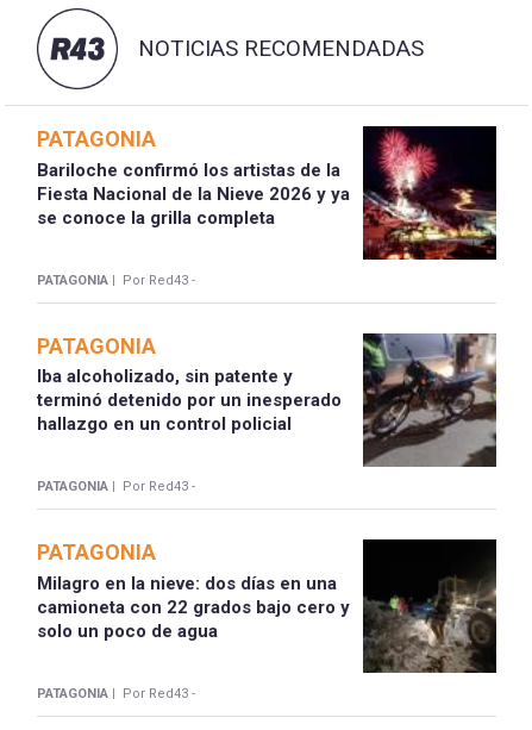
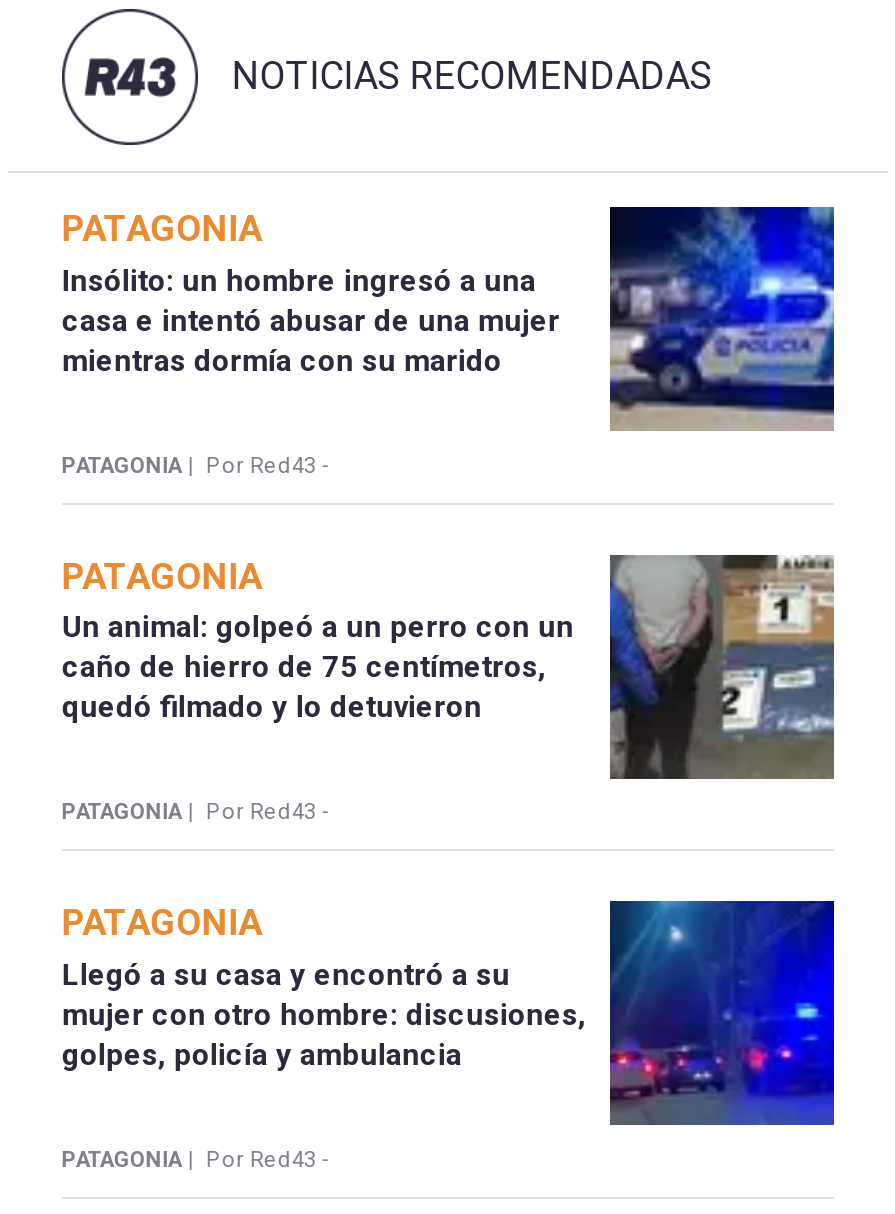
- [image]
- Bariloche confirmó los artistas de la
- Fiesta Nacional de la Nieve 2026 y ya
- se conoce la grilla completa
+ [image]
+ Insólito: un hombre ingresó a una
+ casa e intentó abusar de una mujer
+ mientras dormía con su marido

- [image]
- Iba alcoholizado, sin patente y
- terminó detenido por un inesperado
- hallazgo en un control policial
+ [image]
+ Un animal: golpeó a un perro con un
+ caño de hierro de 75 centímetros,
+ quedó filmado y lo detuvieron

- [image]
- Milagro en la nieve: dos días en una
- camioneta con 22 grados bajo cero y
- solo un poco de agua
+ [image]
+ Llegó a su casa y encontró a su
+ mujer con otro hombre: discusiones,
+ golpes, policía y ambulancia
